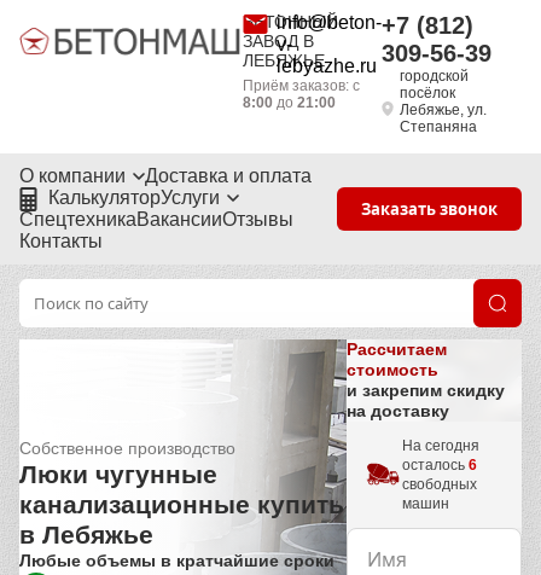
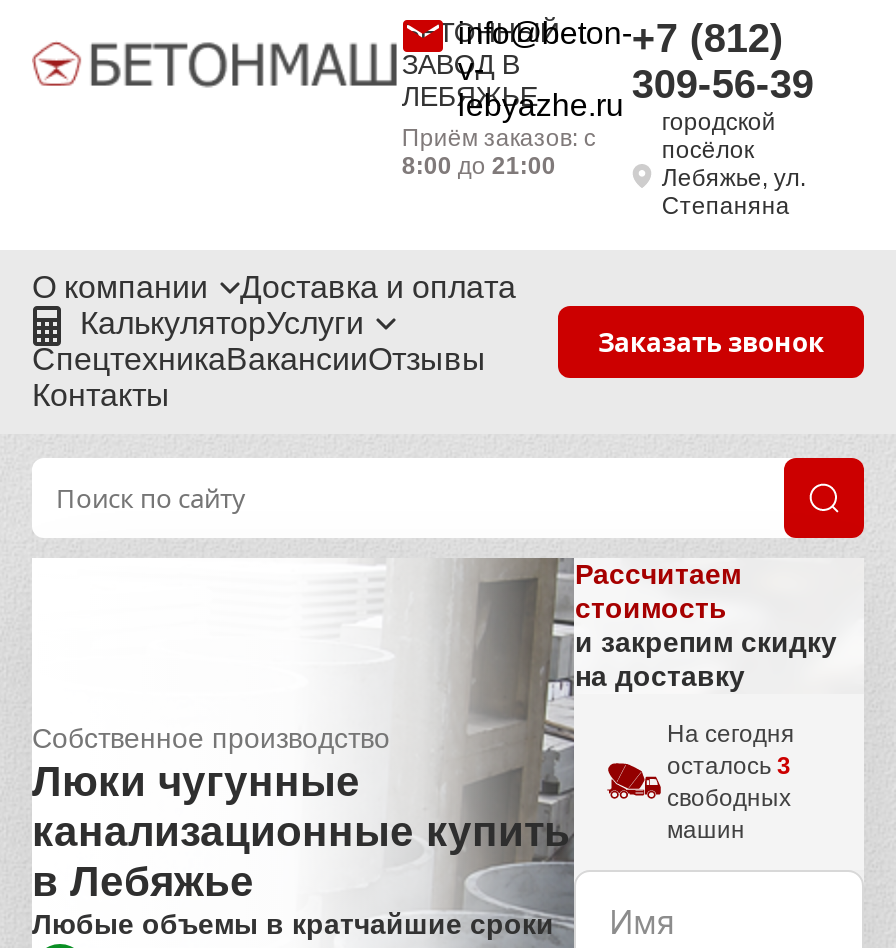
- осталось 6
+ осталось 3
